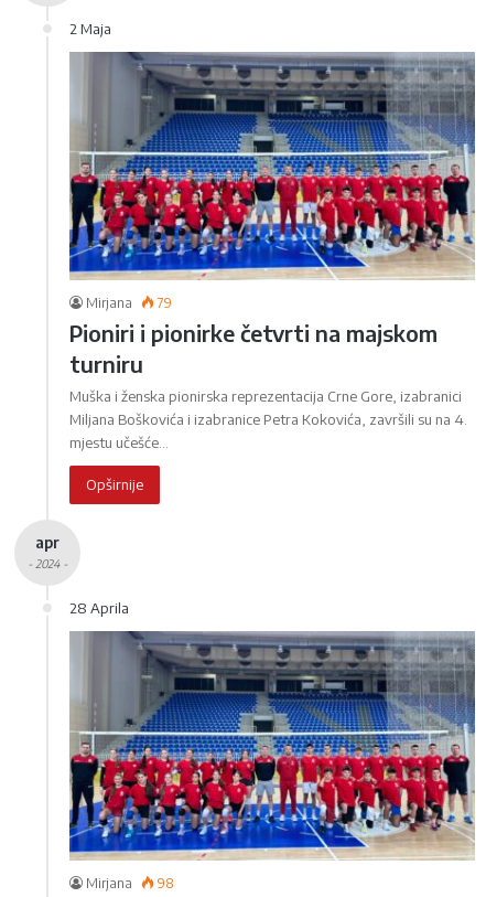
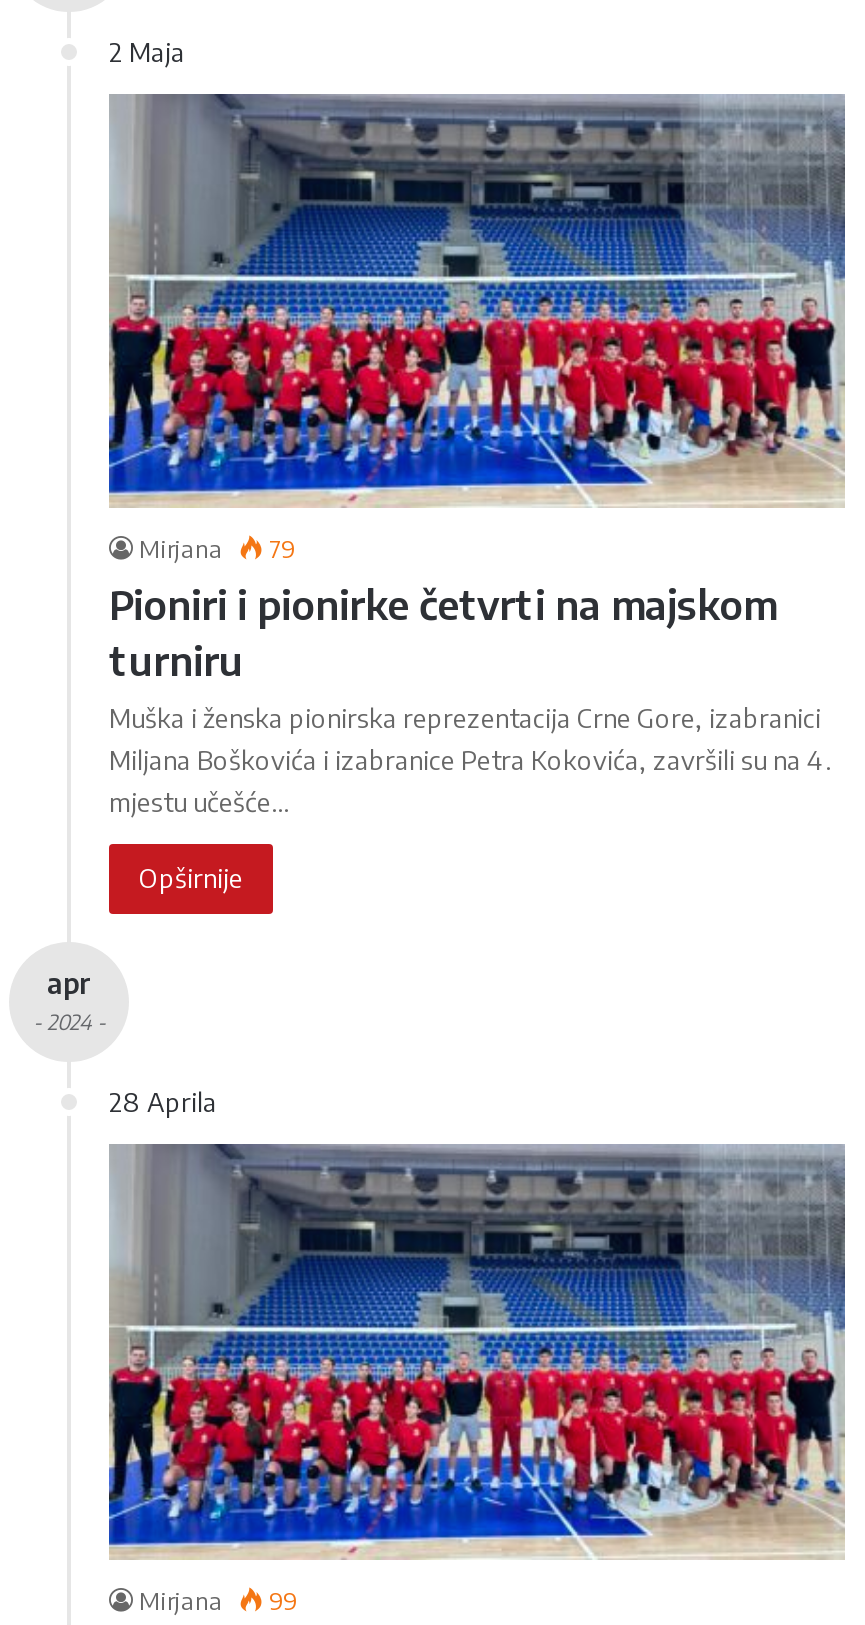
- Mirjana 98
+ Mirjana 99
